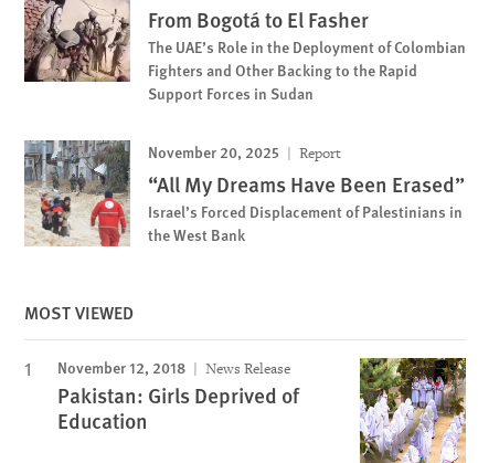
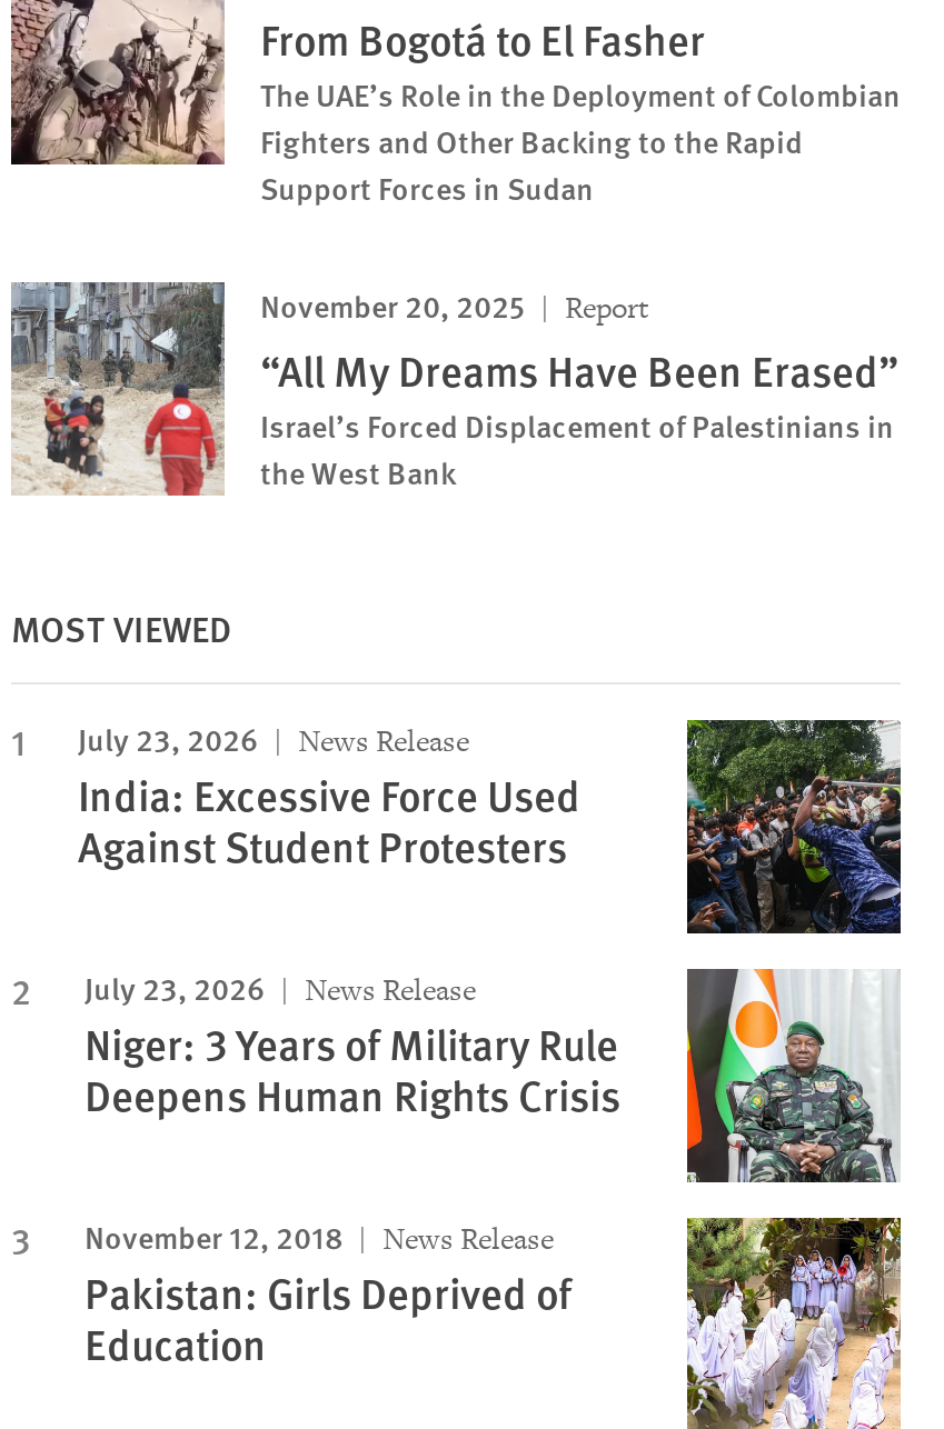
+ [image]
+ July 23, 2026
+ News Release
+ India: Excessive Force Used
+ Against Student Protesters
+ July 23, 2026
+ News Release
+ Niger: 3 Years of Military Rule
+ Deepens Human Rights Crisis

+ [image]
